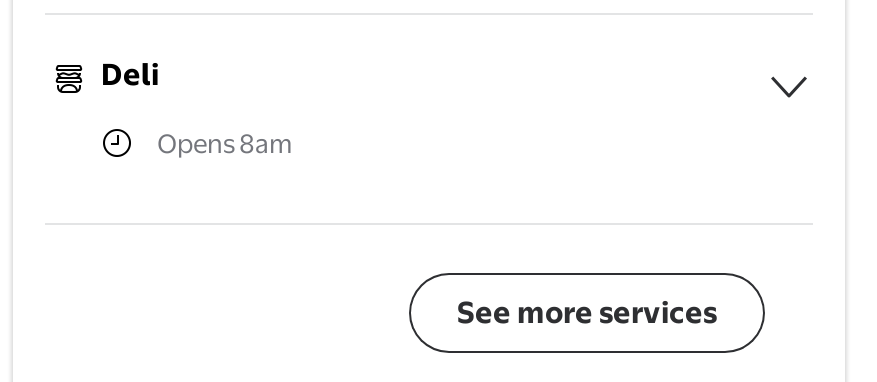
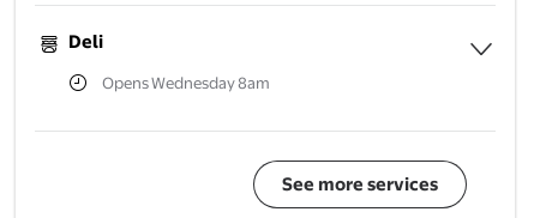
- Opens 8am
+ Opens Wednesday 8am
